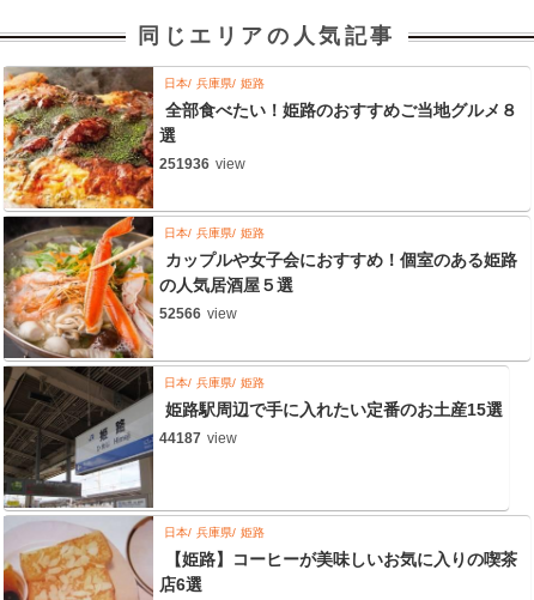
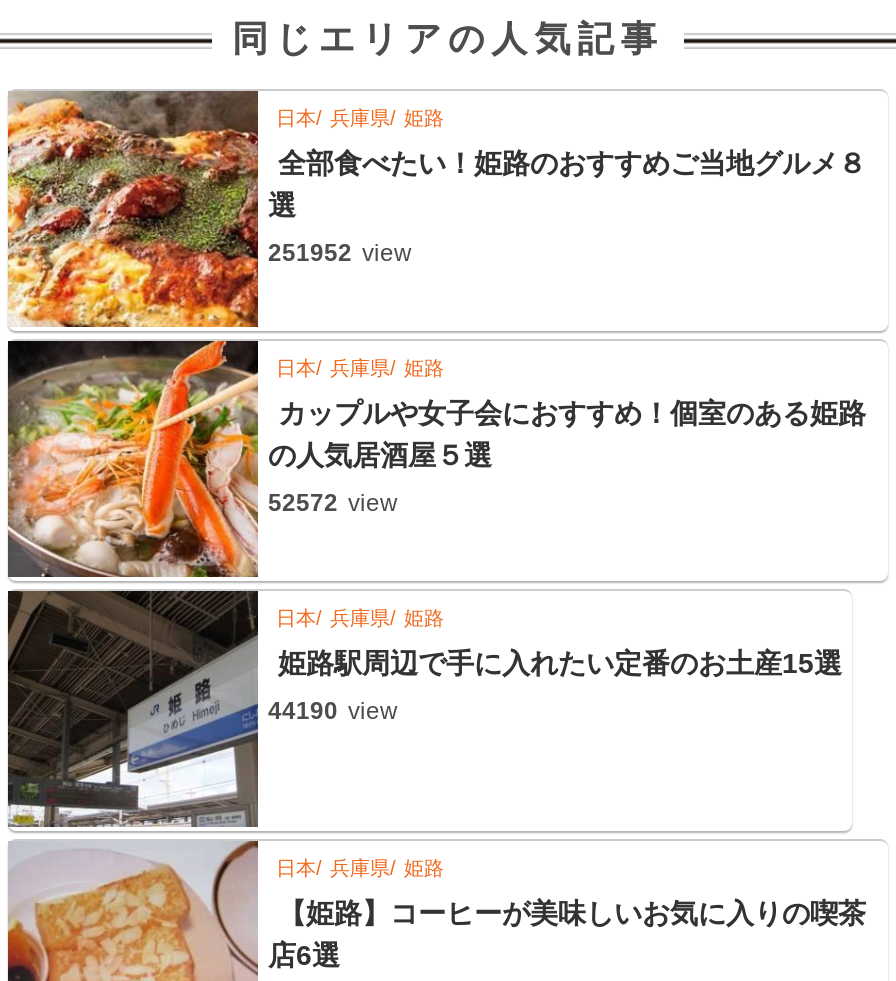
- 251936 view
+ 251952 view

- 52566 view
+ 52572 view

- 44187 view
+ 44190 view
